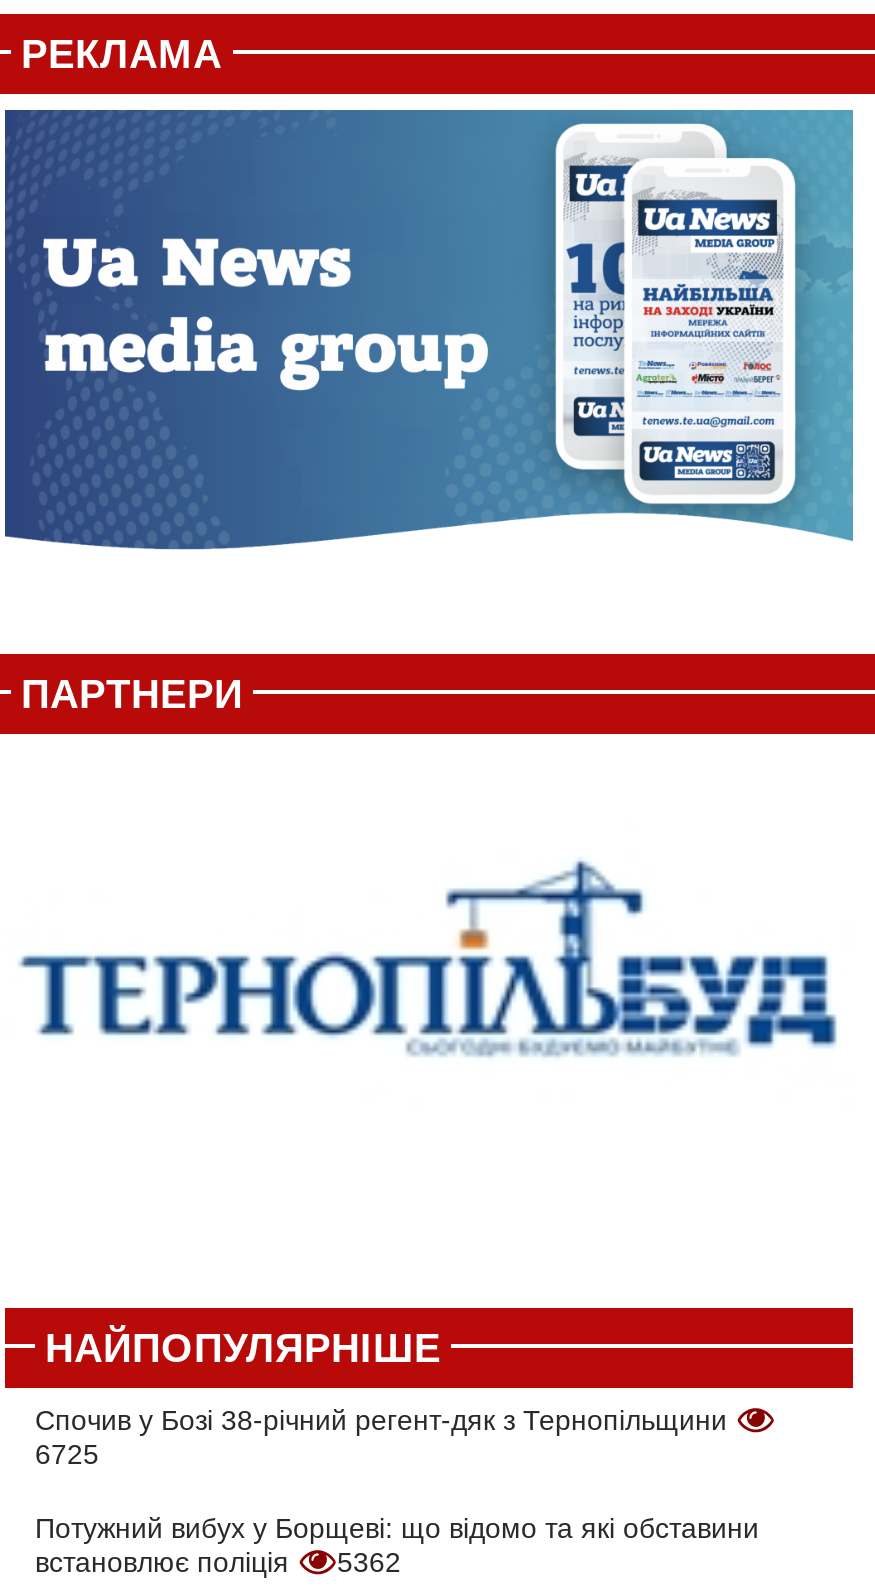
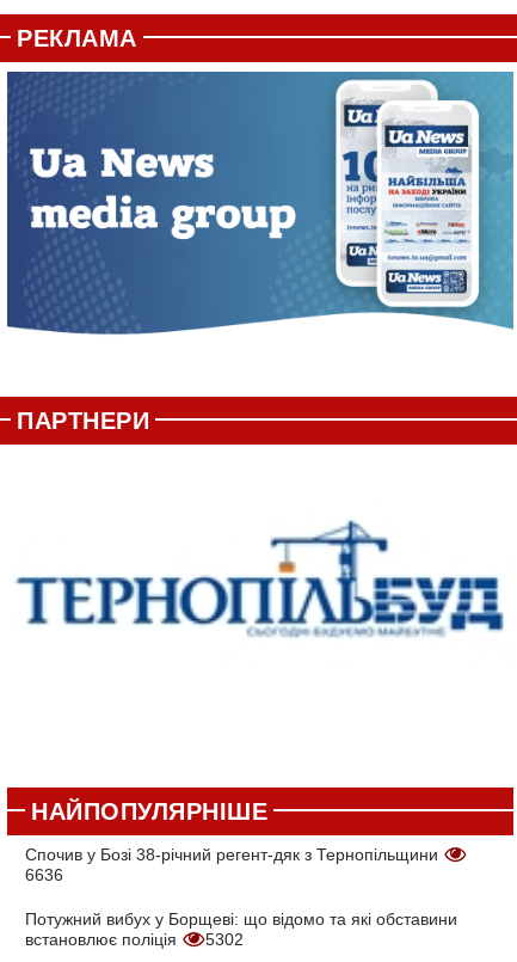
- 6725
+ 6636

- встановлює поліція 5362
+ встановлює поліція 5302
